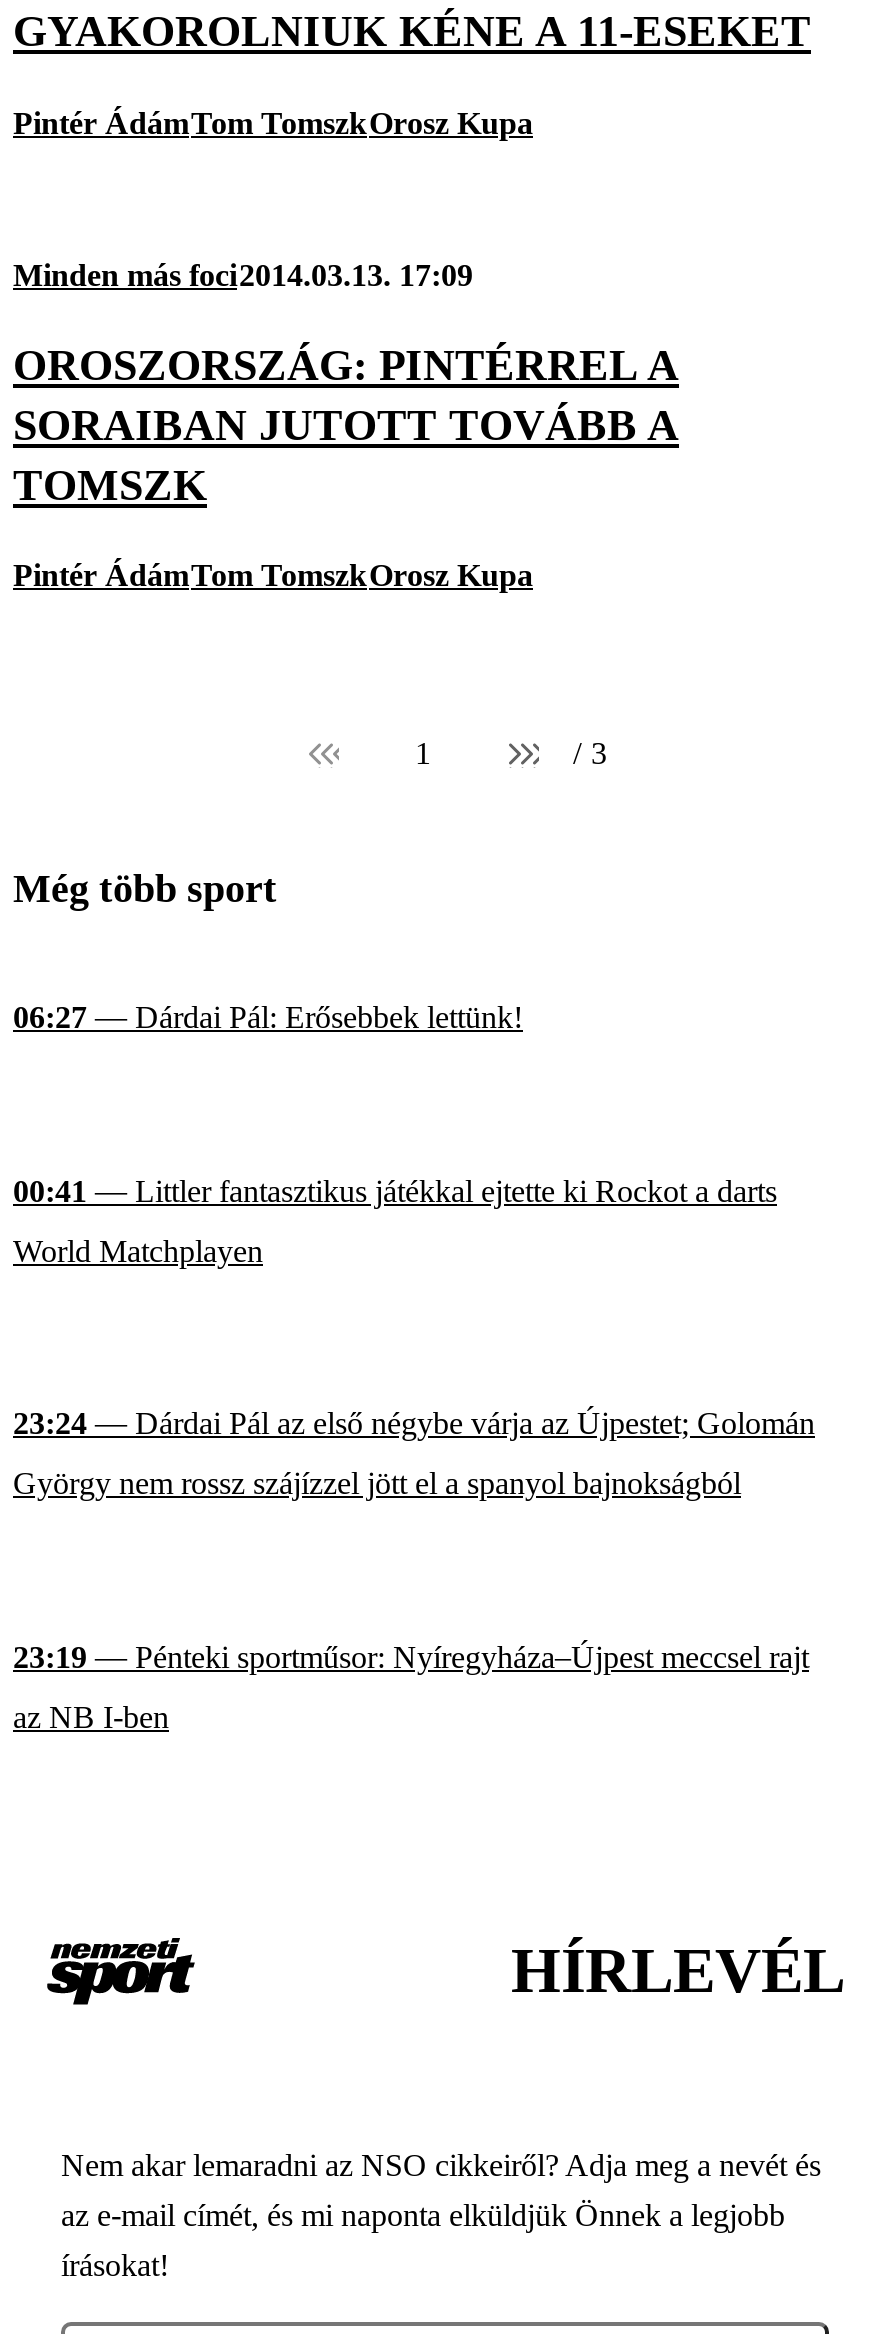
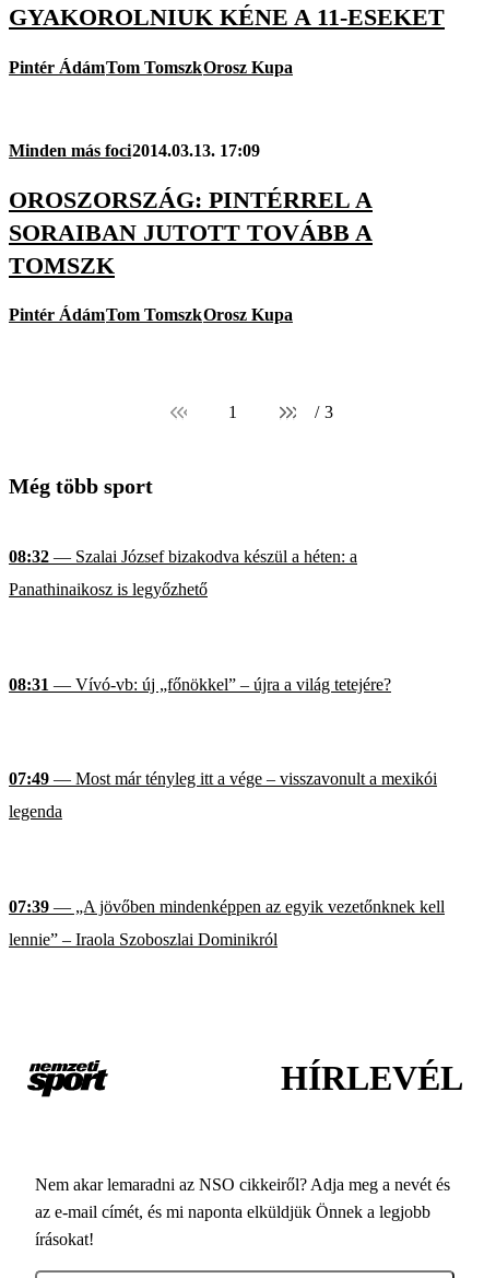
- 06:27 — Dárdai Pál: Erősebbek lettünk!
+ 08:32 — Szalai József bizakodva készül a héten: a

- 00:41 — Littler fantasztikus játékkal ejtette ki Rockot a darts
+ Panathinaikosz is legyőzhető

- World Matchplayen
+ 08:31 — Vívó-vb: új „főnökkel” – újra a világ tetejére?

- 23:24 — Dárdai Pál az első négybe várja az Újpestet; Golomán
+ 07:49 — Most már tényleg itt a vége – visszavonult a mexikói

- György nem rossz szájízzel jött el a spanyol bajnokságból
+ legenda

- 23:19 — Pénteki sportműsor: Nyíregyháza–Újpest meccsel rajt
+ 07:39 — „A jövőben mindenképpen az egyik vezetőnknek kell

- az NB I-ben
+ lennie” – Iraola Szoboszlai Dominikról
